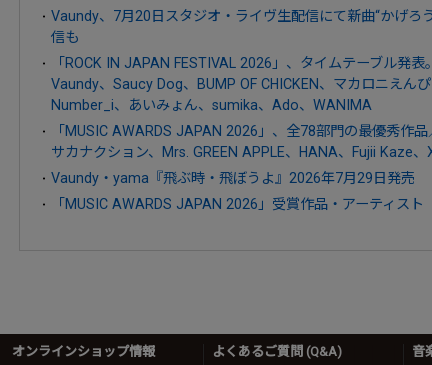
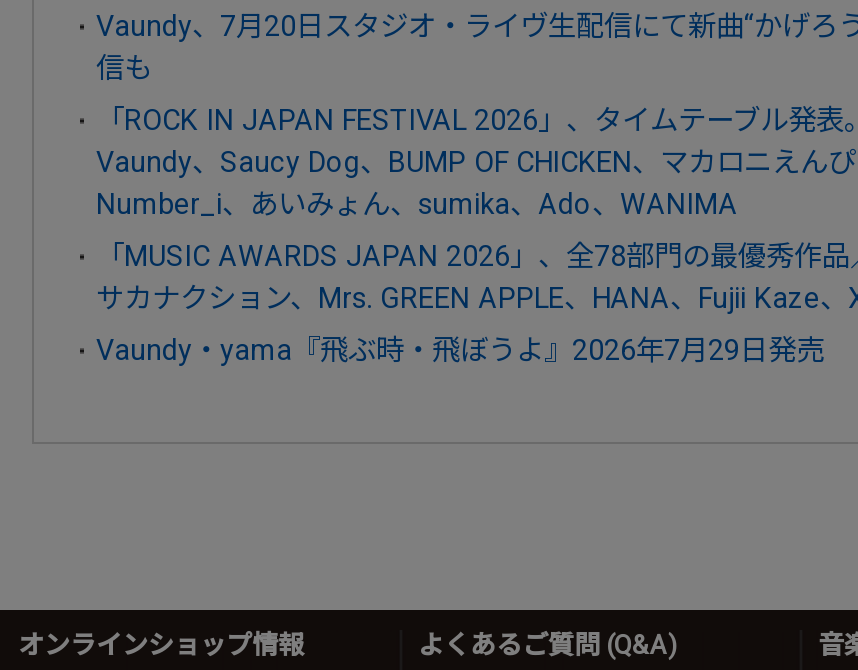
- 「MUSIC AWARDS JAPAN 2026」受賞作品・アーティスト
